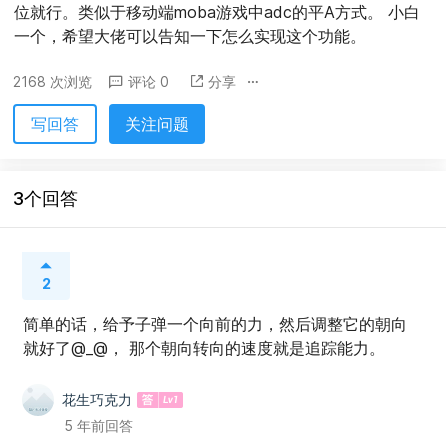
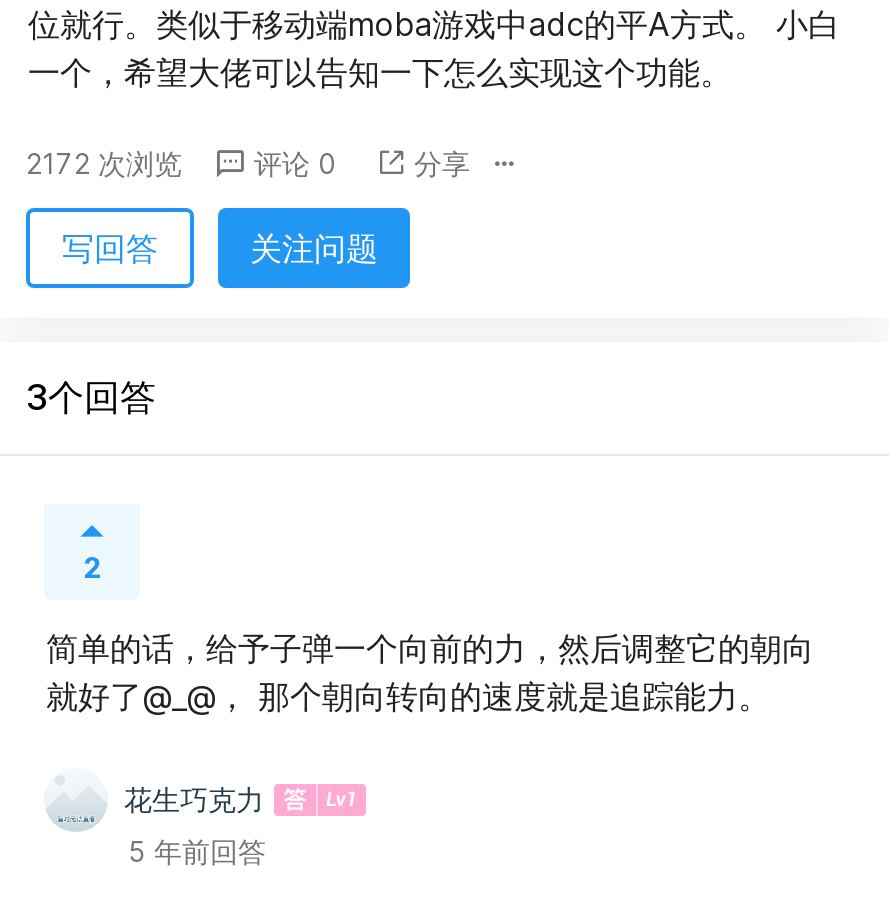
- 2168 次浏览
+ 2172 次浏览
